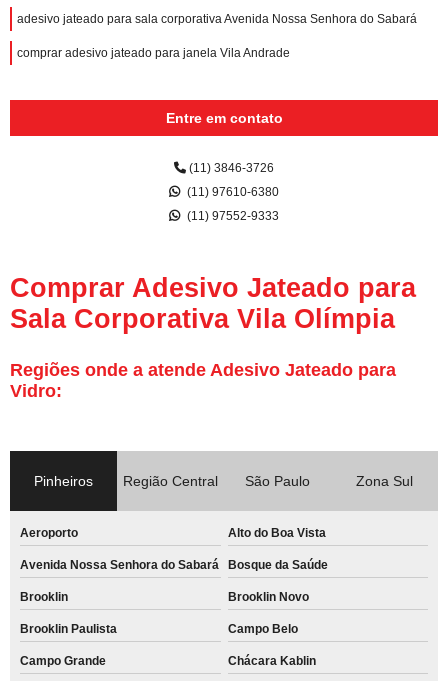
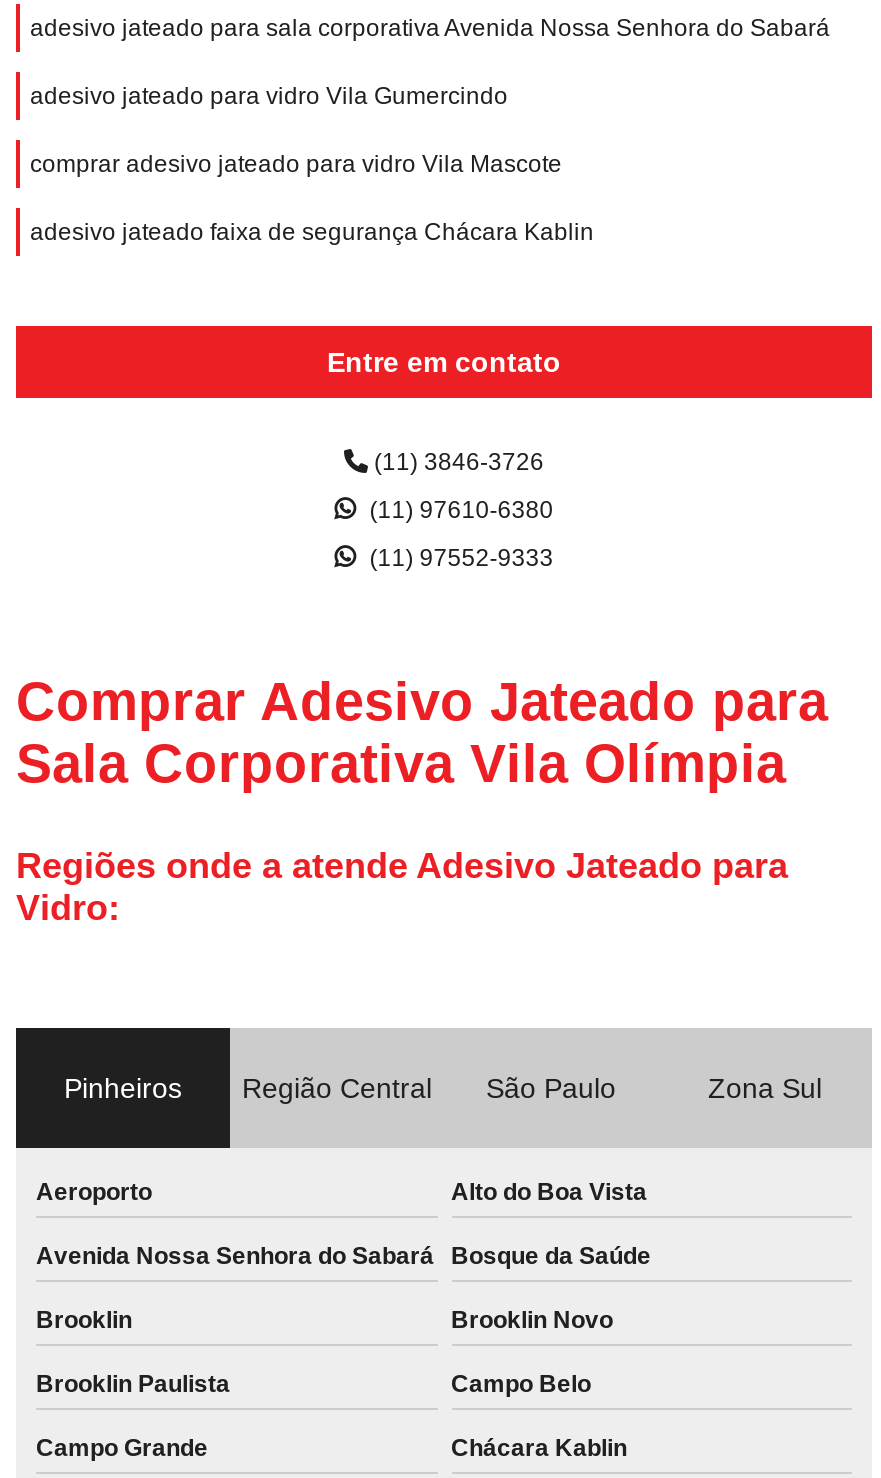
- comprar adesivo jateado para janela Vila Andrade
+ adesivo jateado para vidro Vila Gumercindo
+ comprar adesivo jateado para vidro Vila Mascote
+ adesivo jateado faixa de segurança Chácara Kablin
